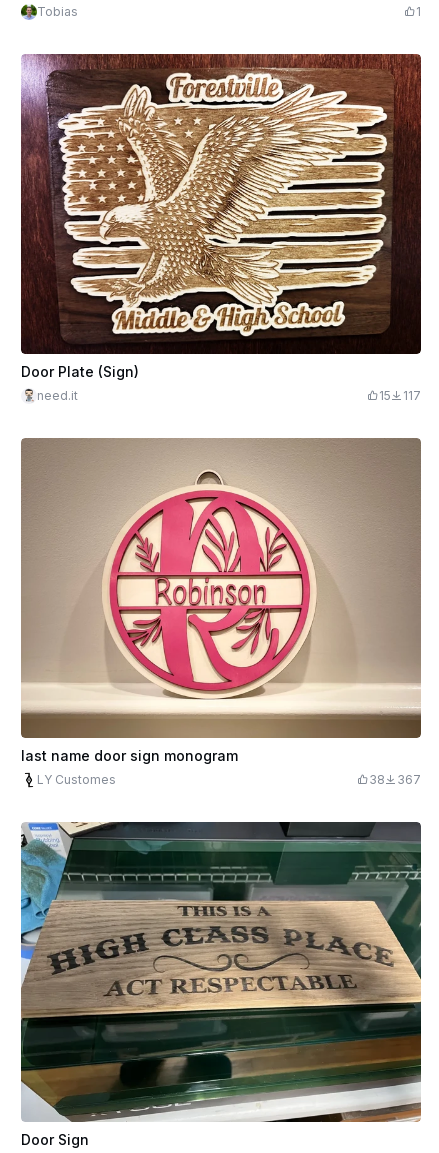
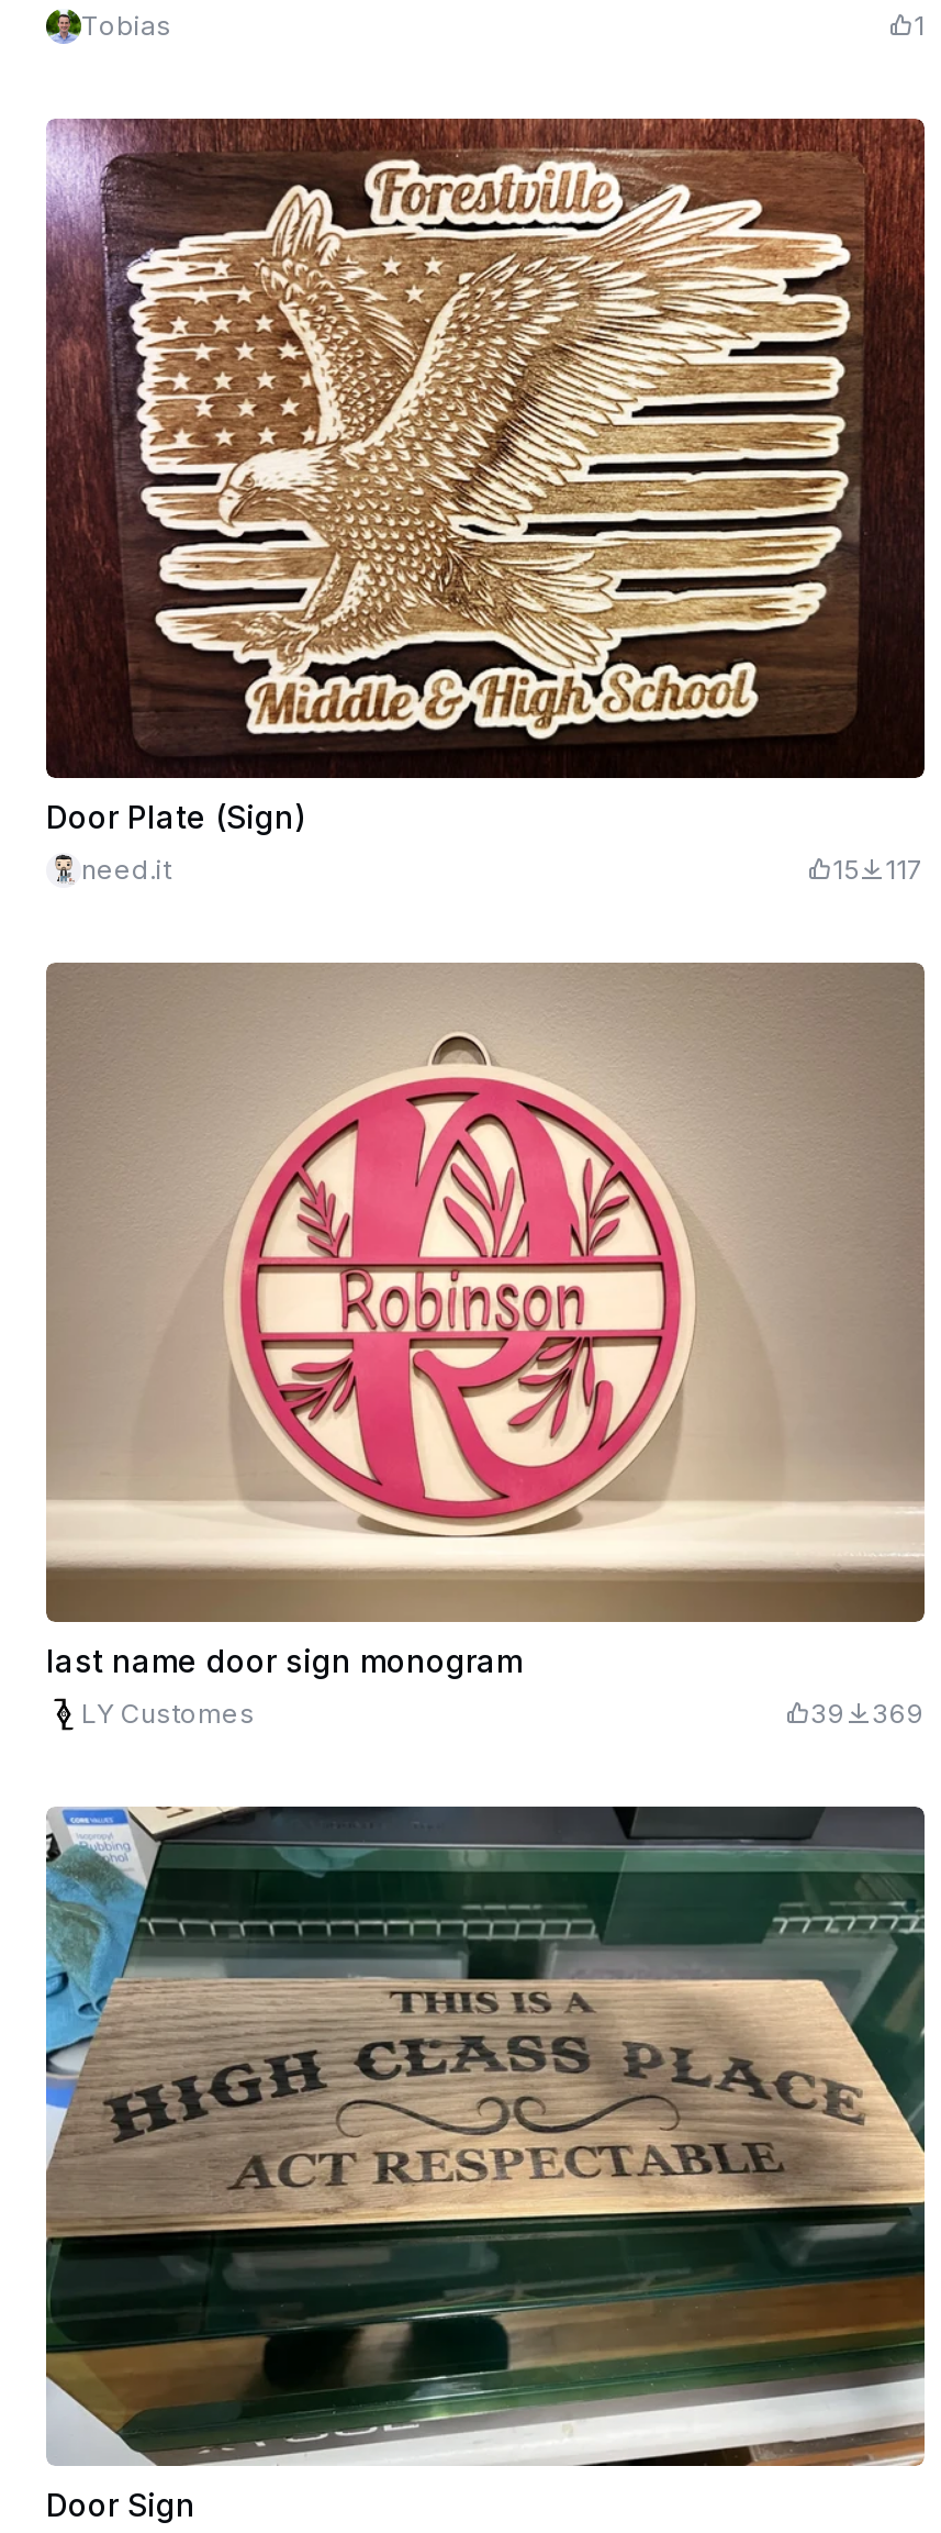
- 38
+ 39

- 367
+ 369
